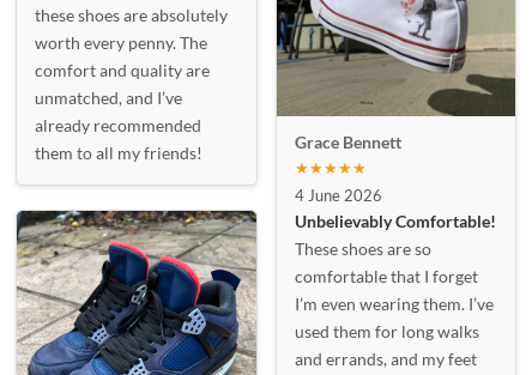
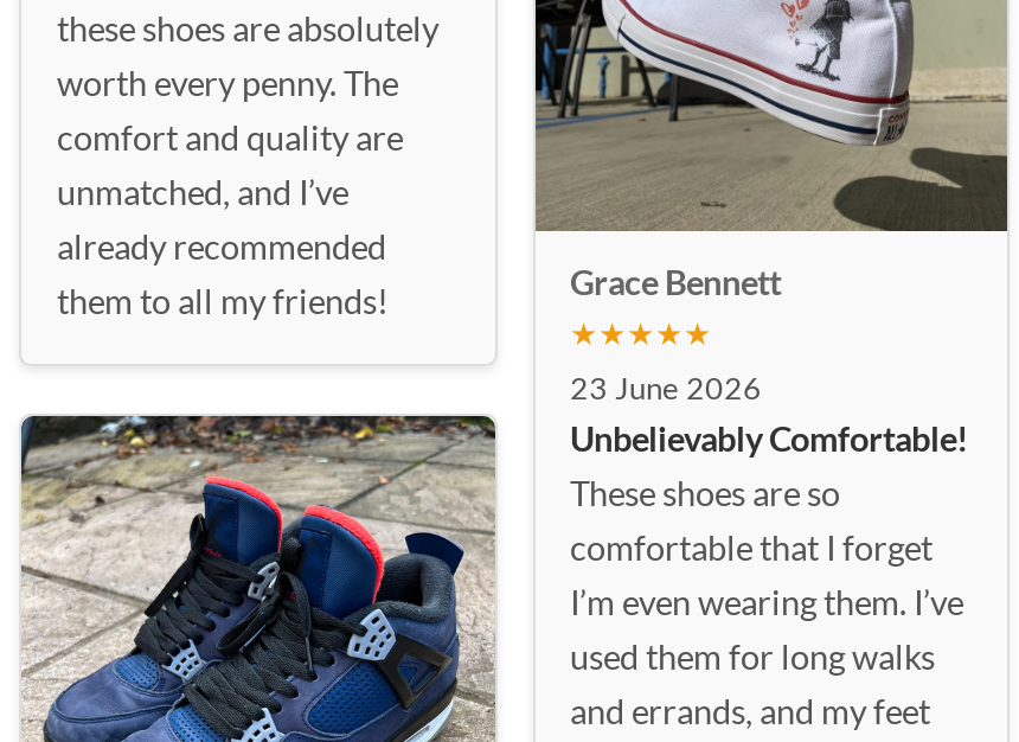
- 4 June 2026
+ 23 June 2026
